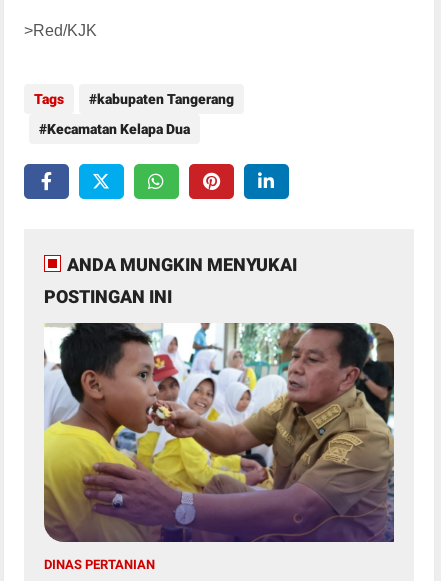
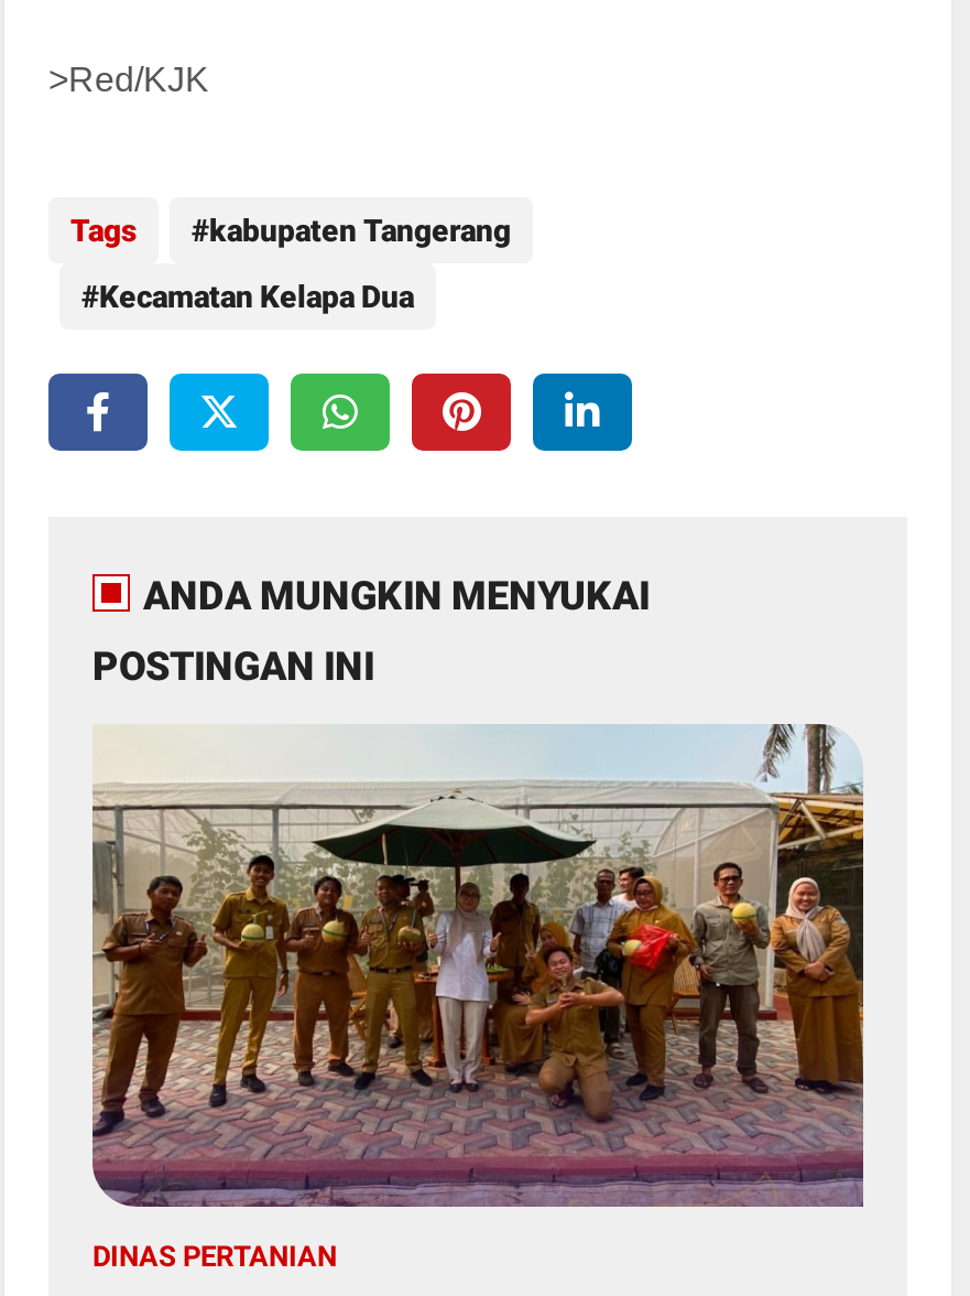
- [image]
+ [image]
